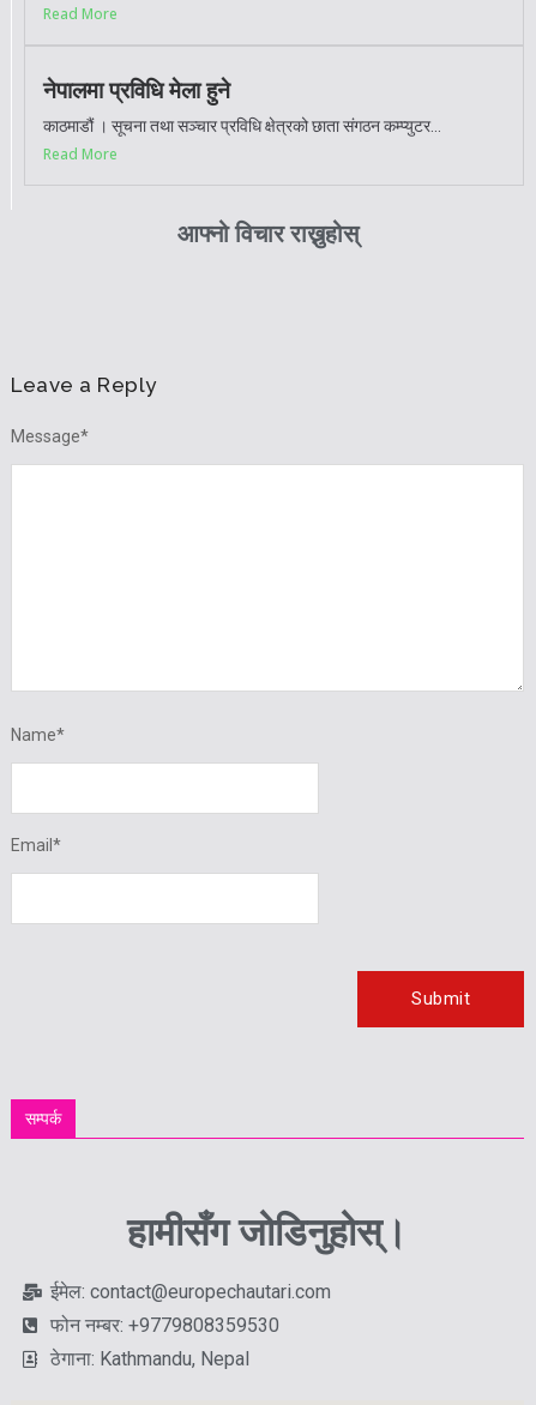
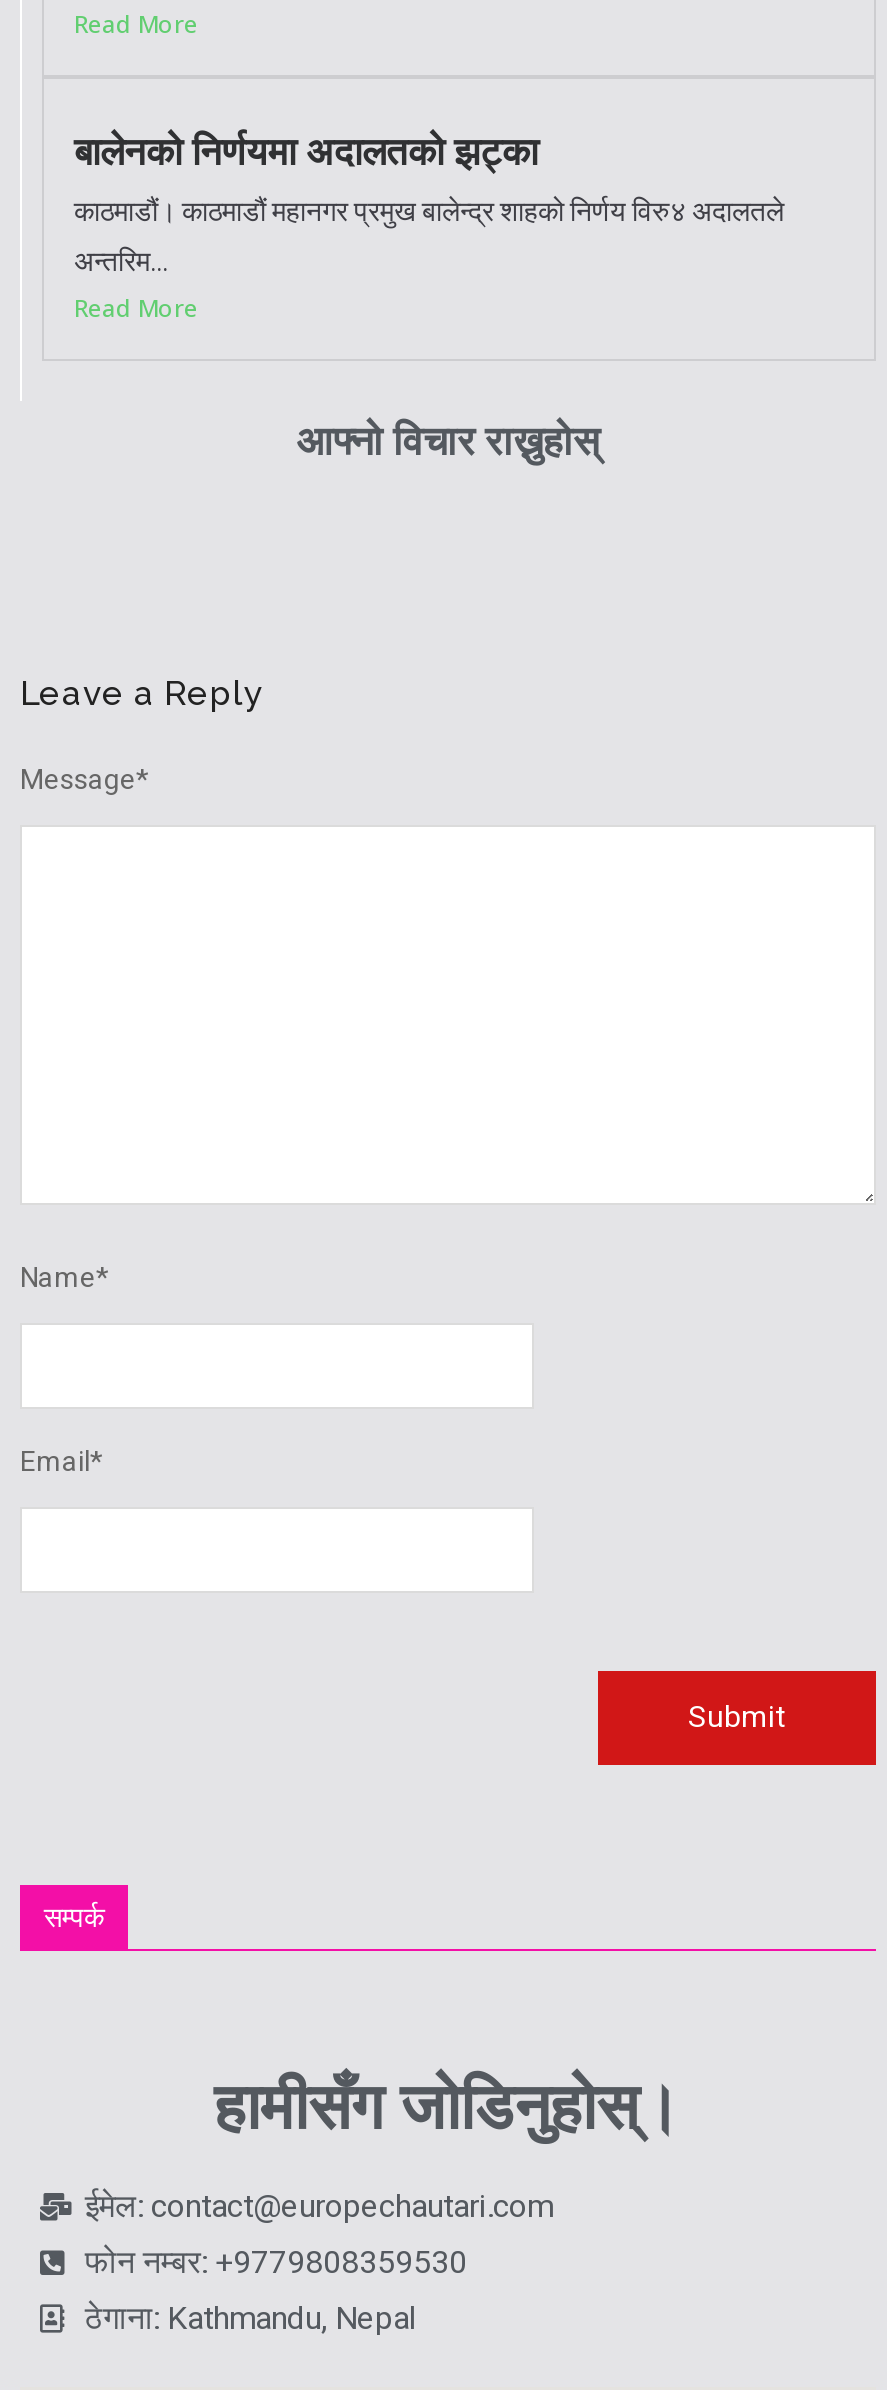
- नेपालमा प्रविधि मेला हुने
- काठमाडौं । सूचना तथा सञ्चार प्रविधि क्षेत्रको छाता संगठन कम्प्युटर...
+ बालेनको निर्णयमा अदालतको झट्का
+ काठमाडौं। काठमाडौं महानगर प्रमुख बालेन्द्र शाहको निर्णय विरु४ अदालतले
+ अन्तरिम...
